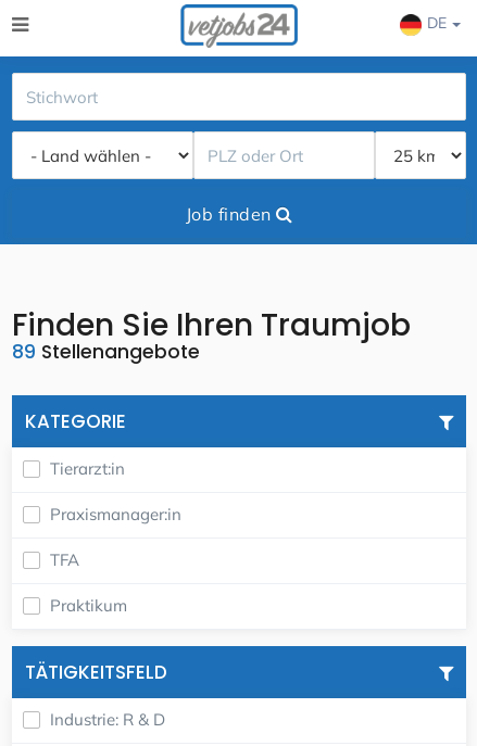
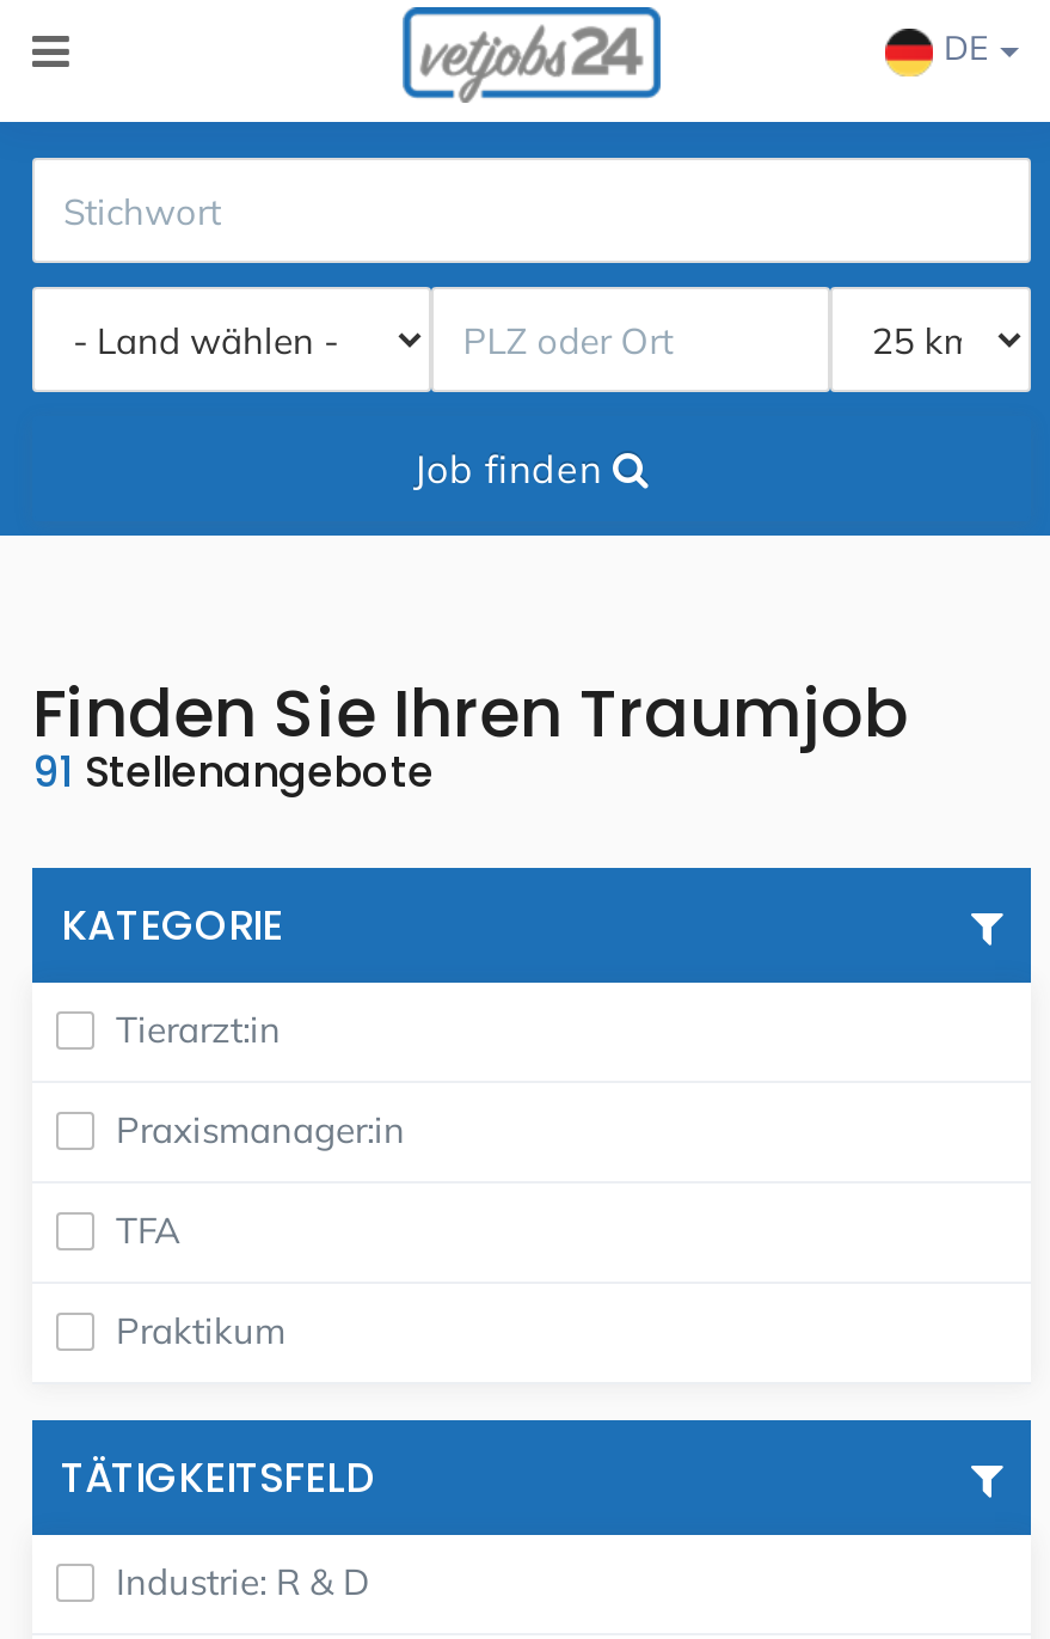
- 89 Stellenangebote
+ 91 Stellenangebote
